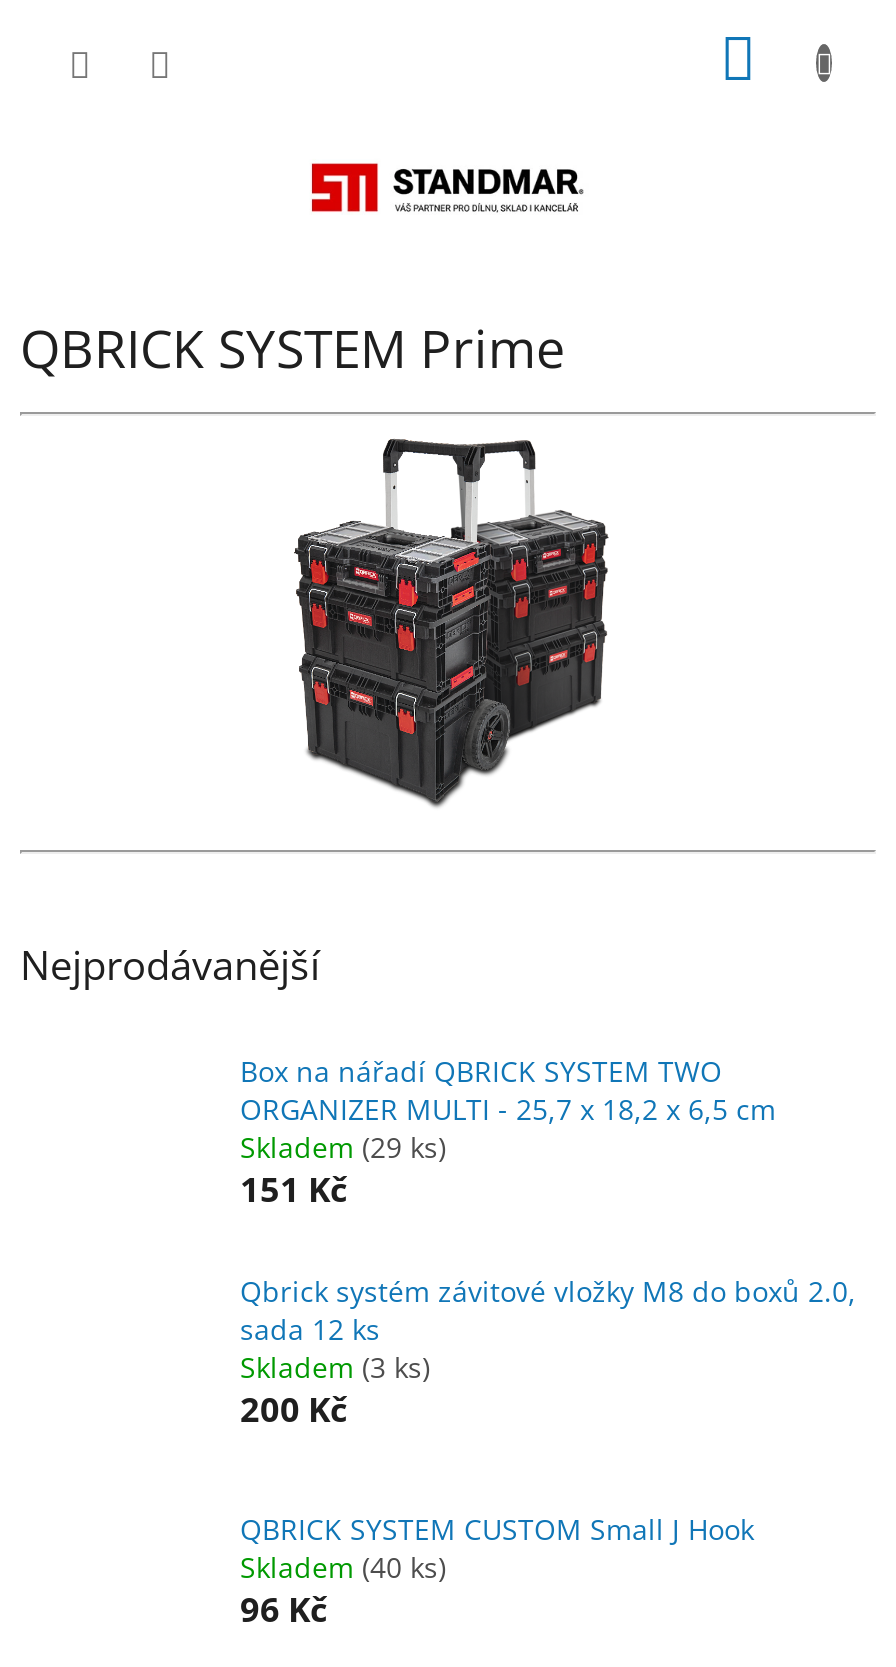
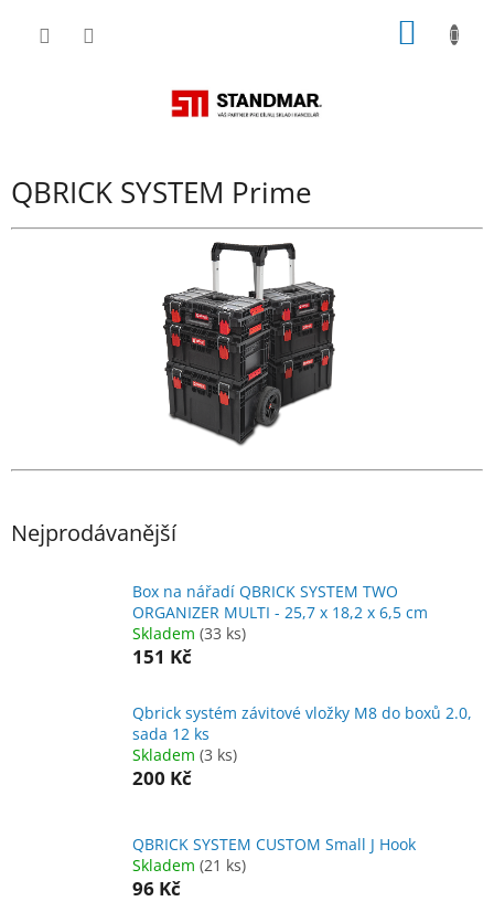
- Skladem (29 ks)
+ Skladem (33 ks)

- Skladem (40 ks)
+ Skladem (21 ks)
